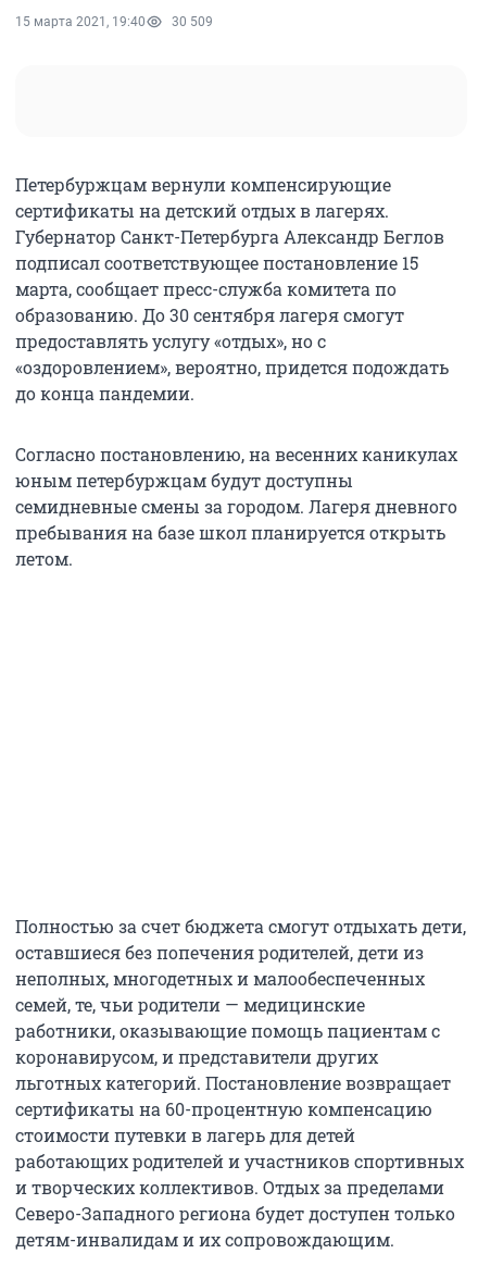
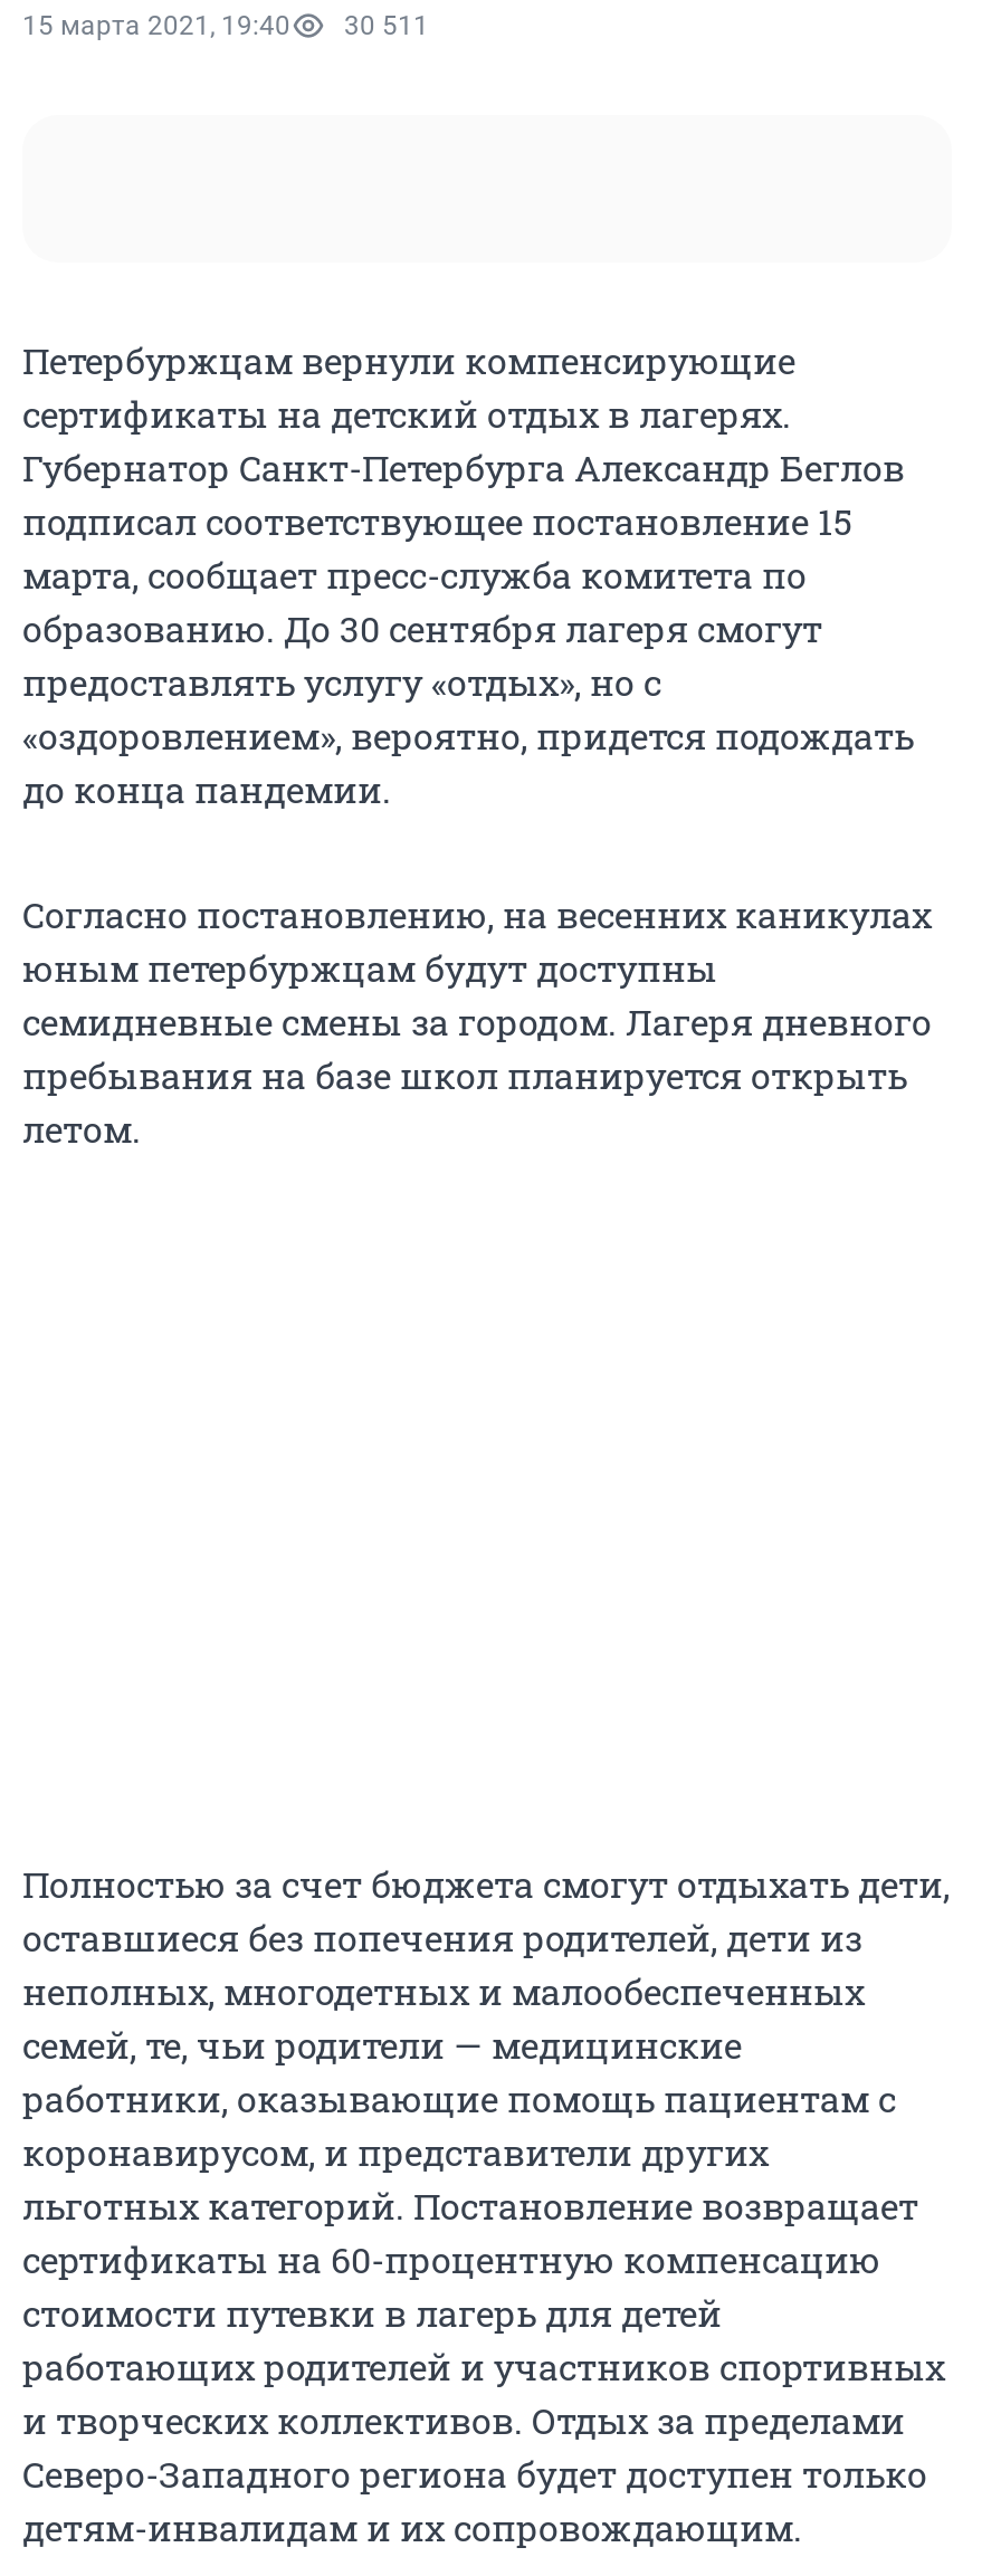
- 15 марта 2021, 19:40 30 509
+ 15 марта 2021, 19:40 30 511
